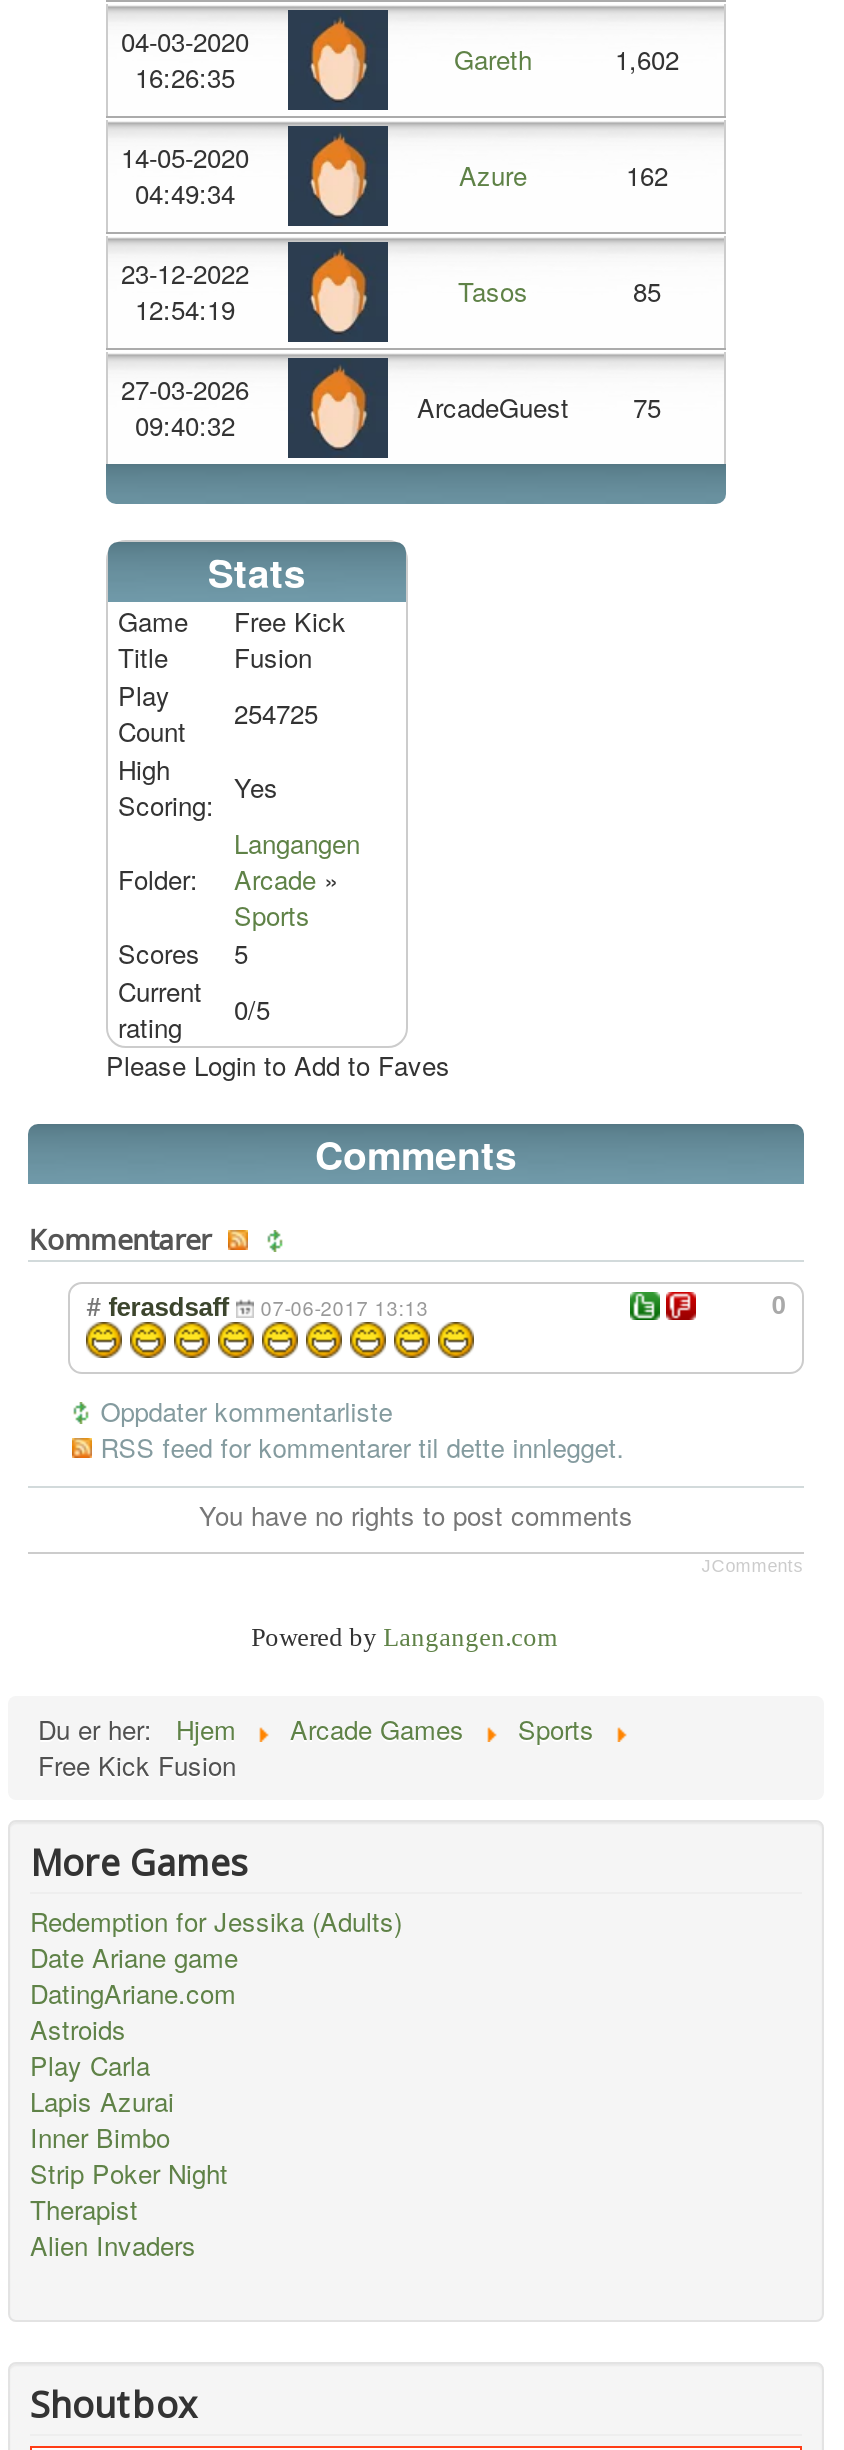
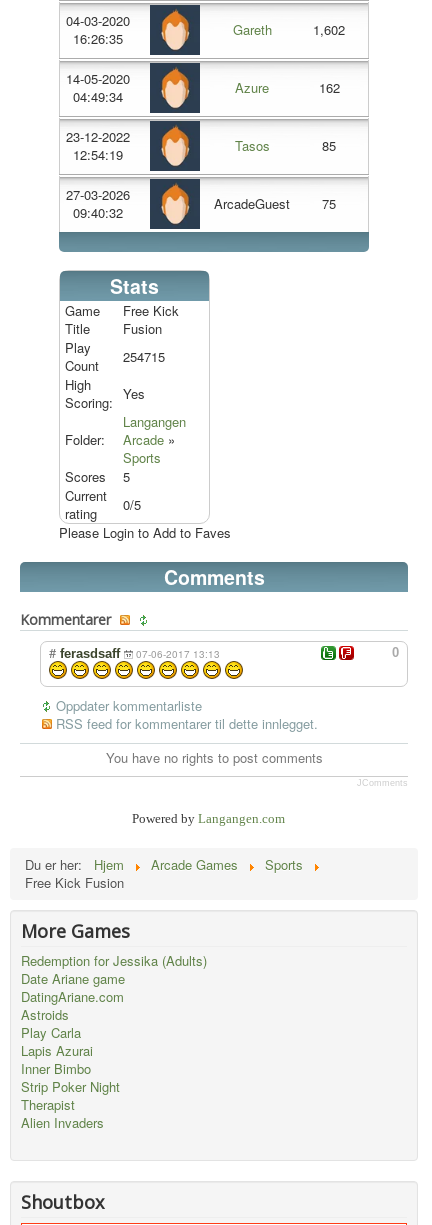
- Play Count 254725
+ Play Count 254715
